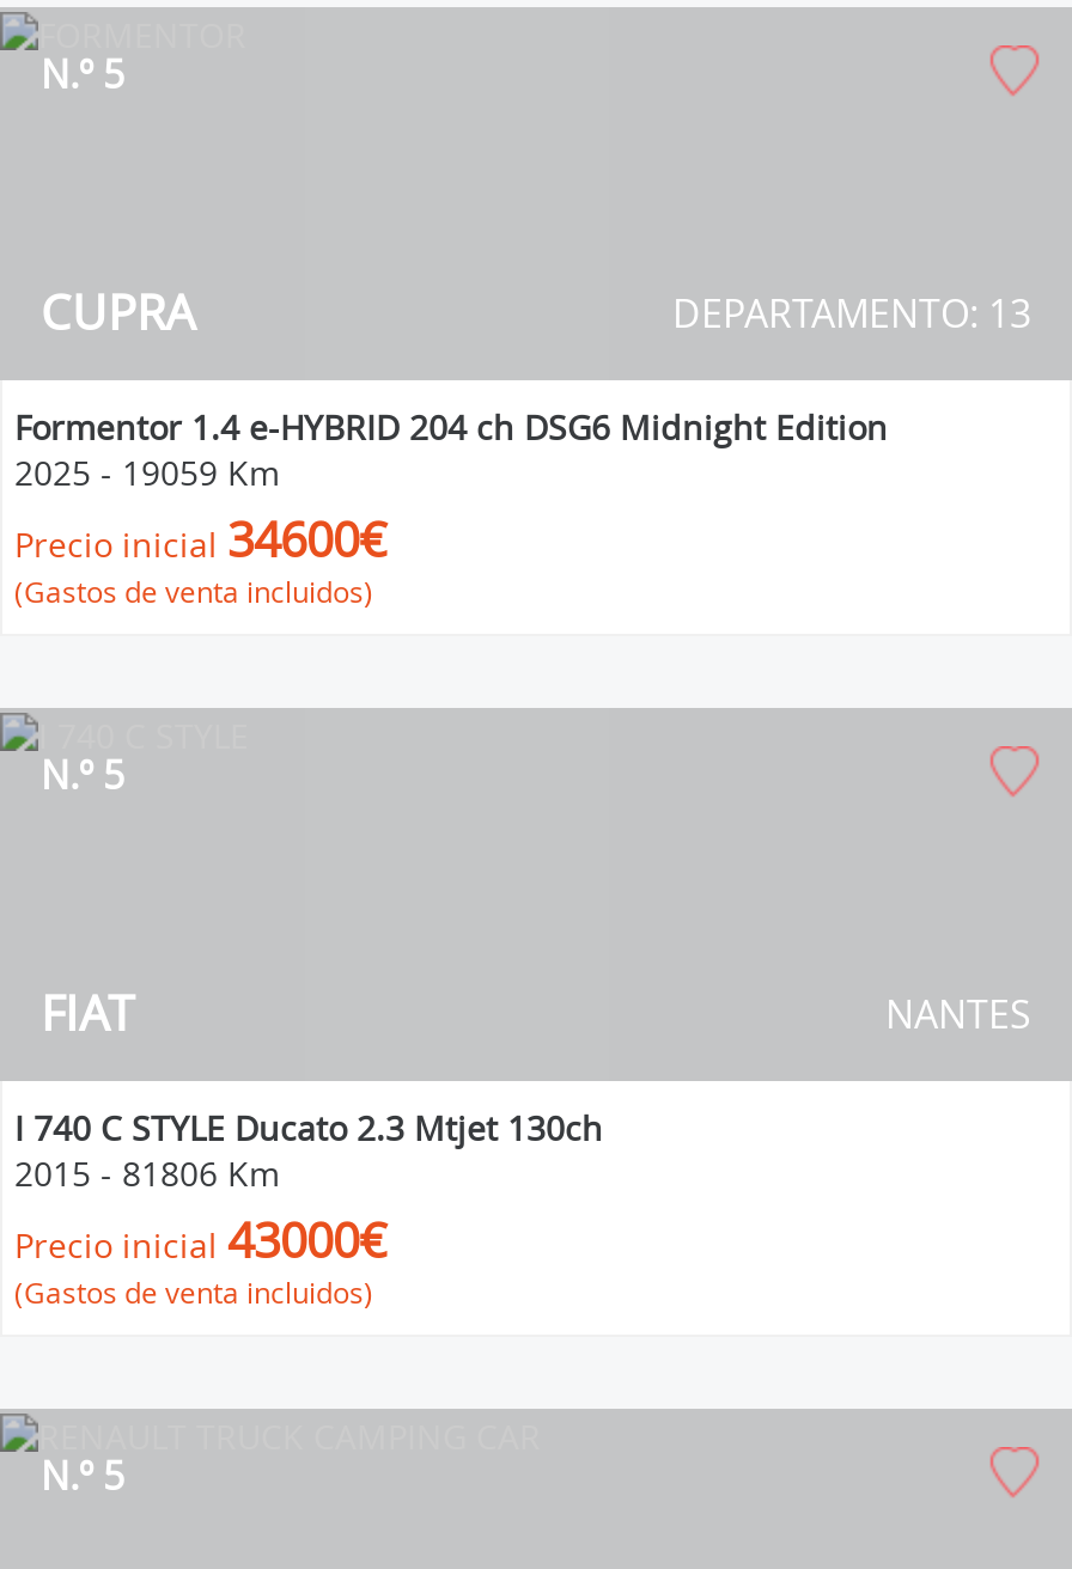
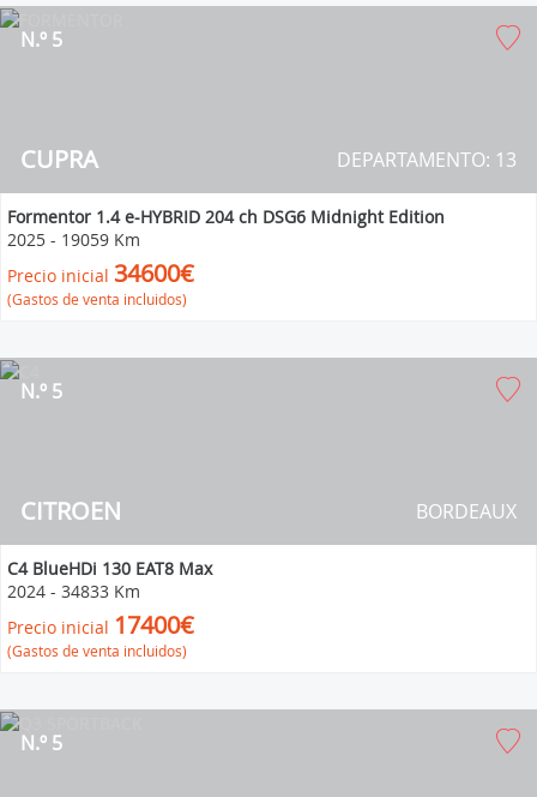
- FIAT
+ CITROEN

- NANTES
+ BORDEAUX

- I 740 C STYLE Ducato 2.3 Mtjet 130ch
- 2015 - 81806 Km
- Precio inicial 43000€
+ C4 BlueHDi 130 EAT8 Max
+ 2024 - 34833 Km
+ Precio inicial 17400€
